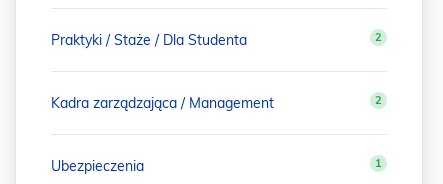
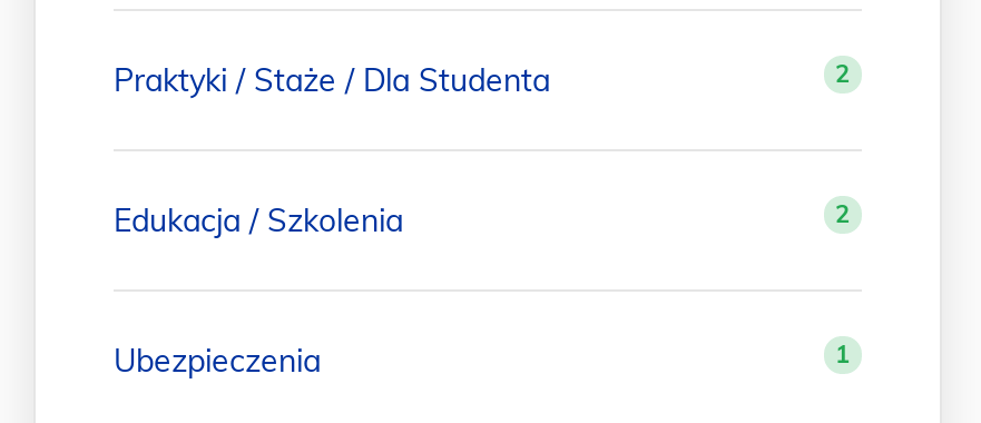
- Kadra zarządzająca / Management
+ Edukacja / Szkolenia
